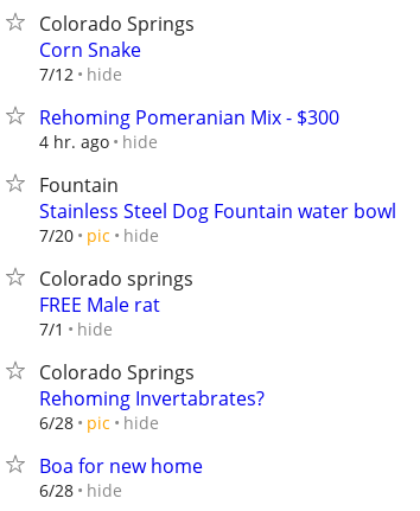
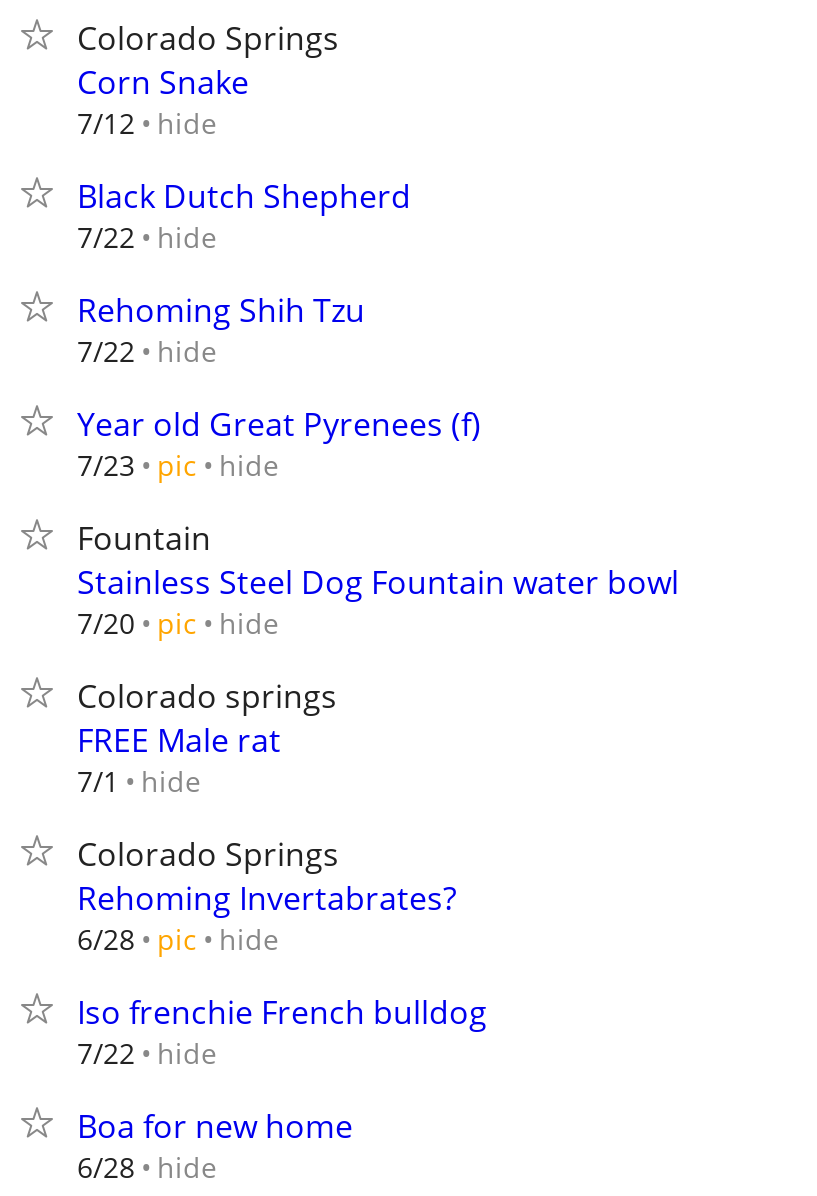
- Rehoming Pomeranian Mix - $300
- 4 hr. ago hide
+ Black Dutch Shepherd
+ 7/22 hide
+ Rehoming Shih Tzu
+ 7/22 hide
+ Year old Great Pyrenees (f)
+ 7/23 pic hide

+ Iso frenchie French bulldog
+ 7/22 hide
